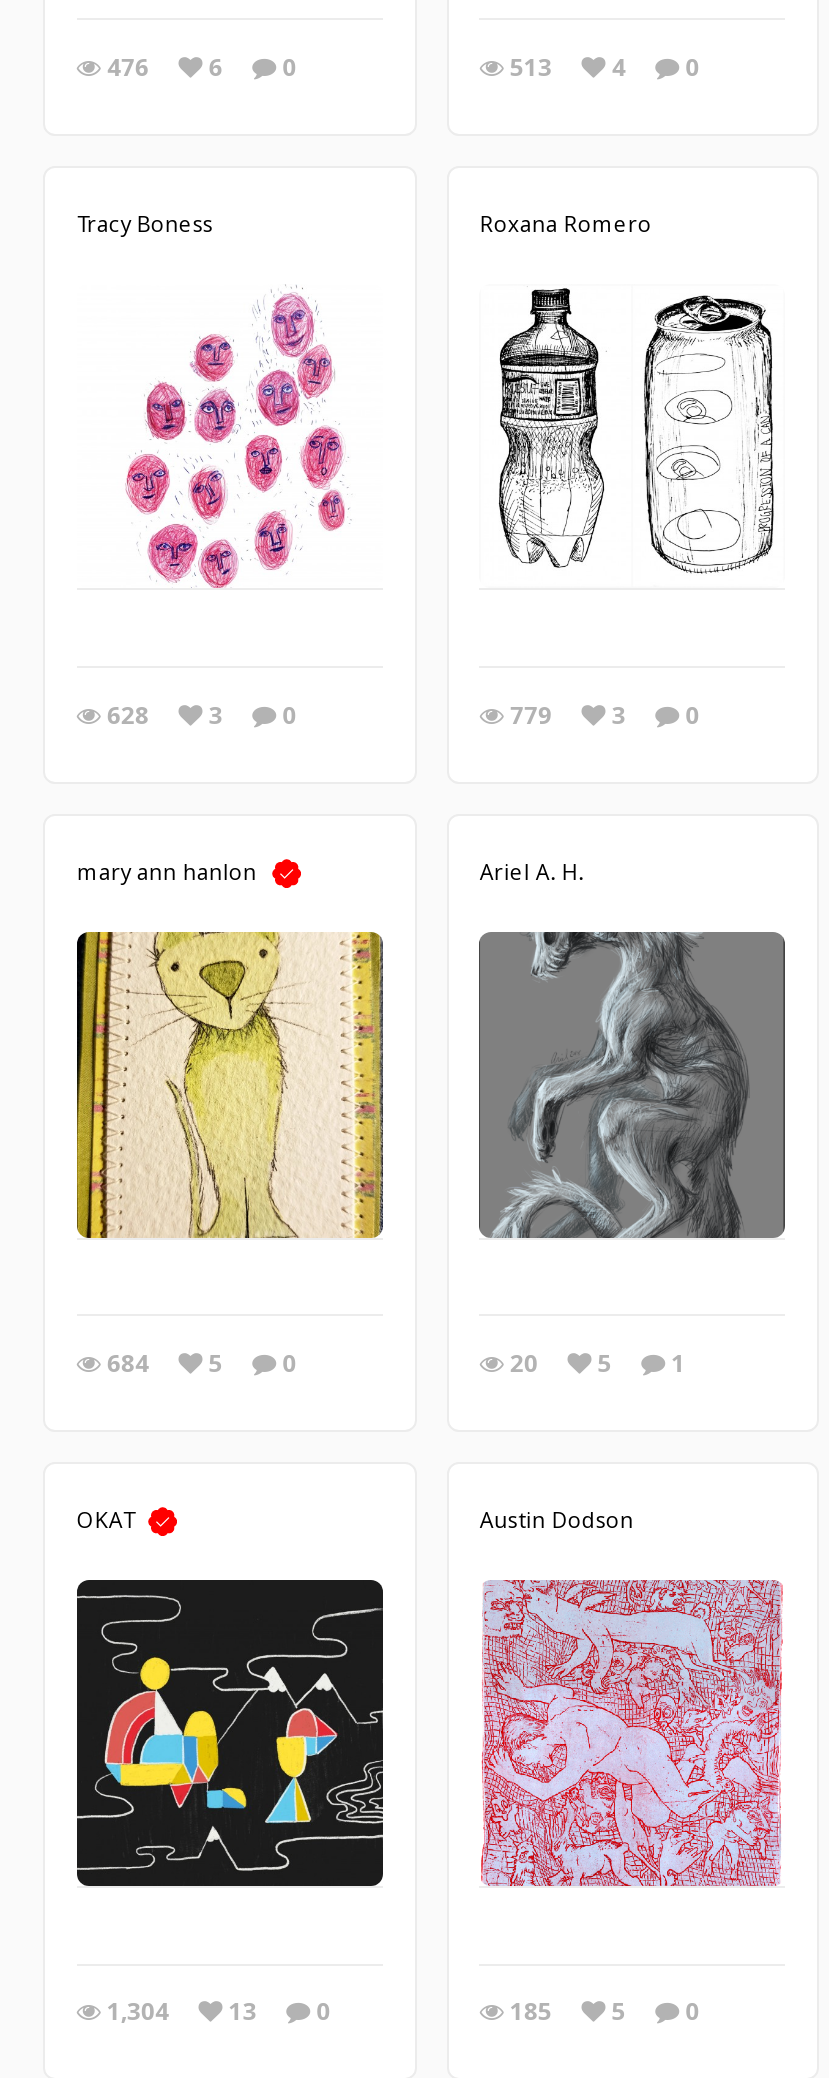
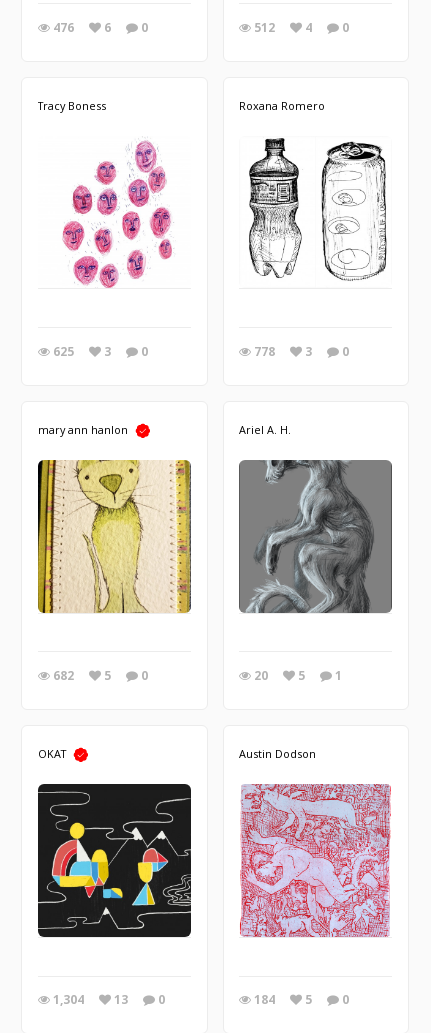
- 513 4 0
+ 512 4 0

- 628 3 0
+ 625 3 0

- 779 3 0
+ 778 3 0

- 684 5 0
+ 682 5 0

- 185 5 0
+ 184 5 0
